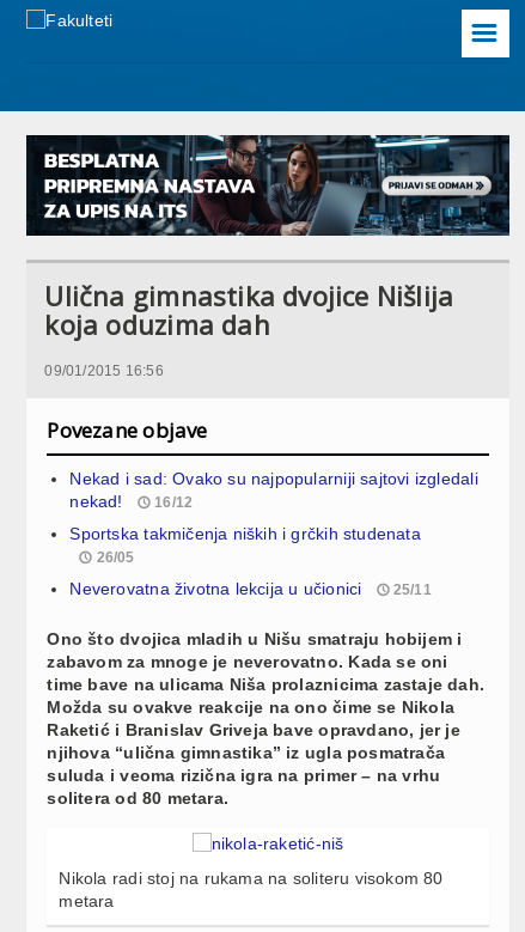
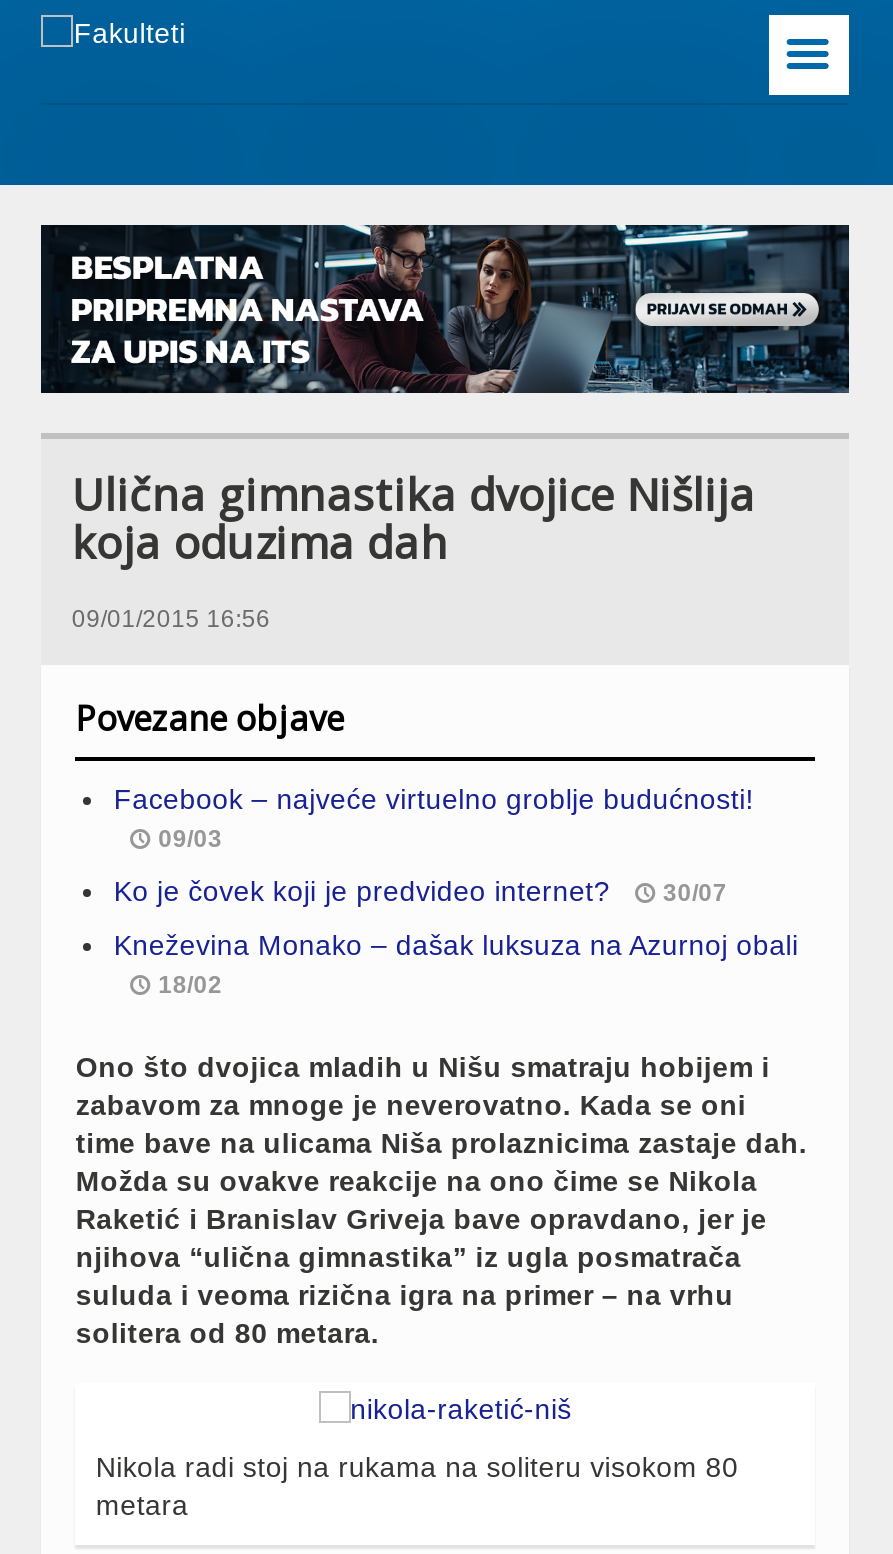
- Nekad i sad: Ovako su najpopularniji sajtovi izgledali
- nekad!
- 16/12
+ Facebook – najveće virtuelno groblje budućnosti!
+ 09/03

- Sportska takmičenja niških i grčkih studenata
- 26/05
+ Ko je čovek koji je predvideo internet?
+ 30/07

- Neverovatna životna lekcija u učionici
- 25/11
+ Kneževina Monako – dašak luksuza na Azurnoj obali
+ 18/02
